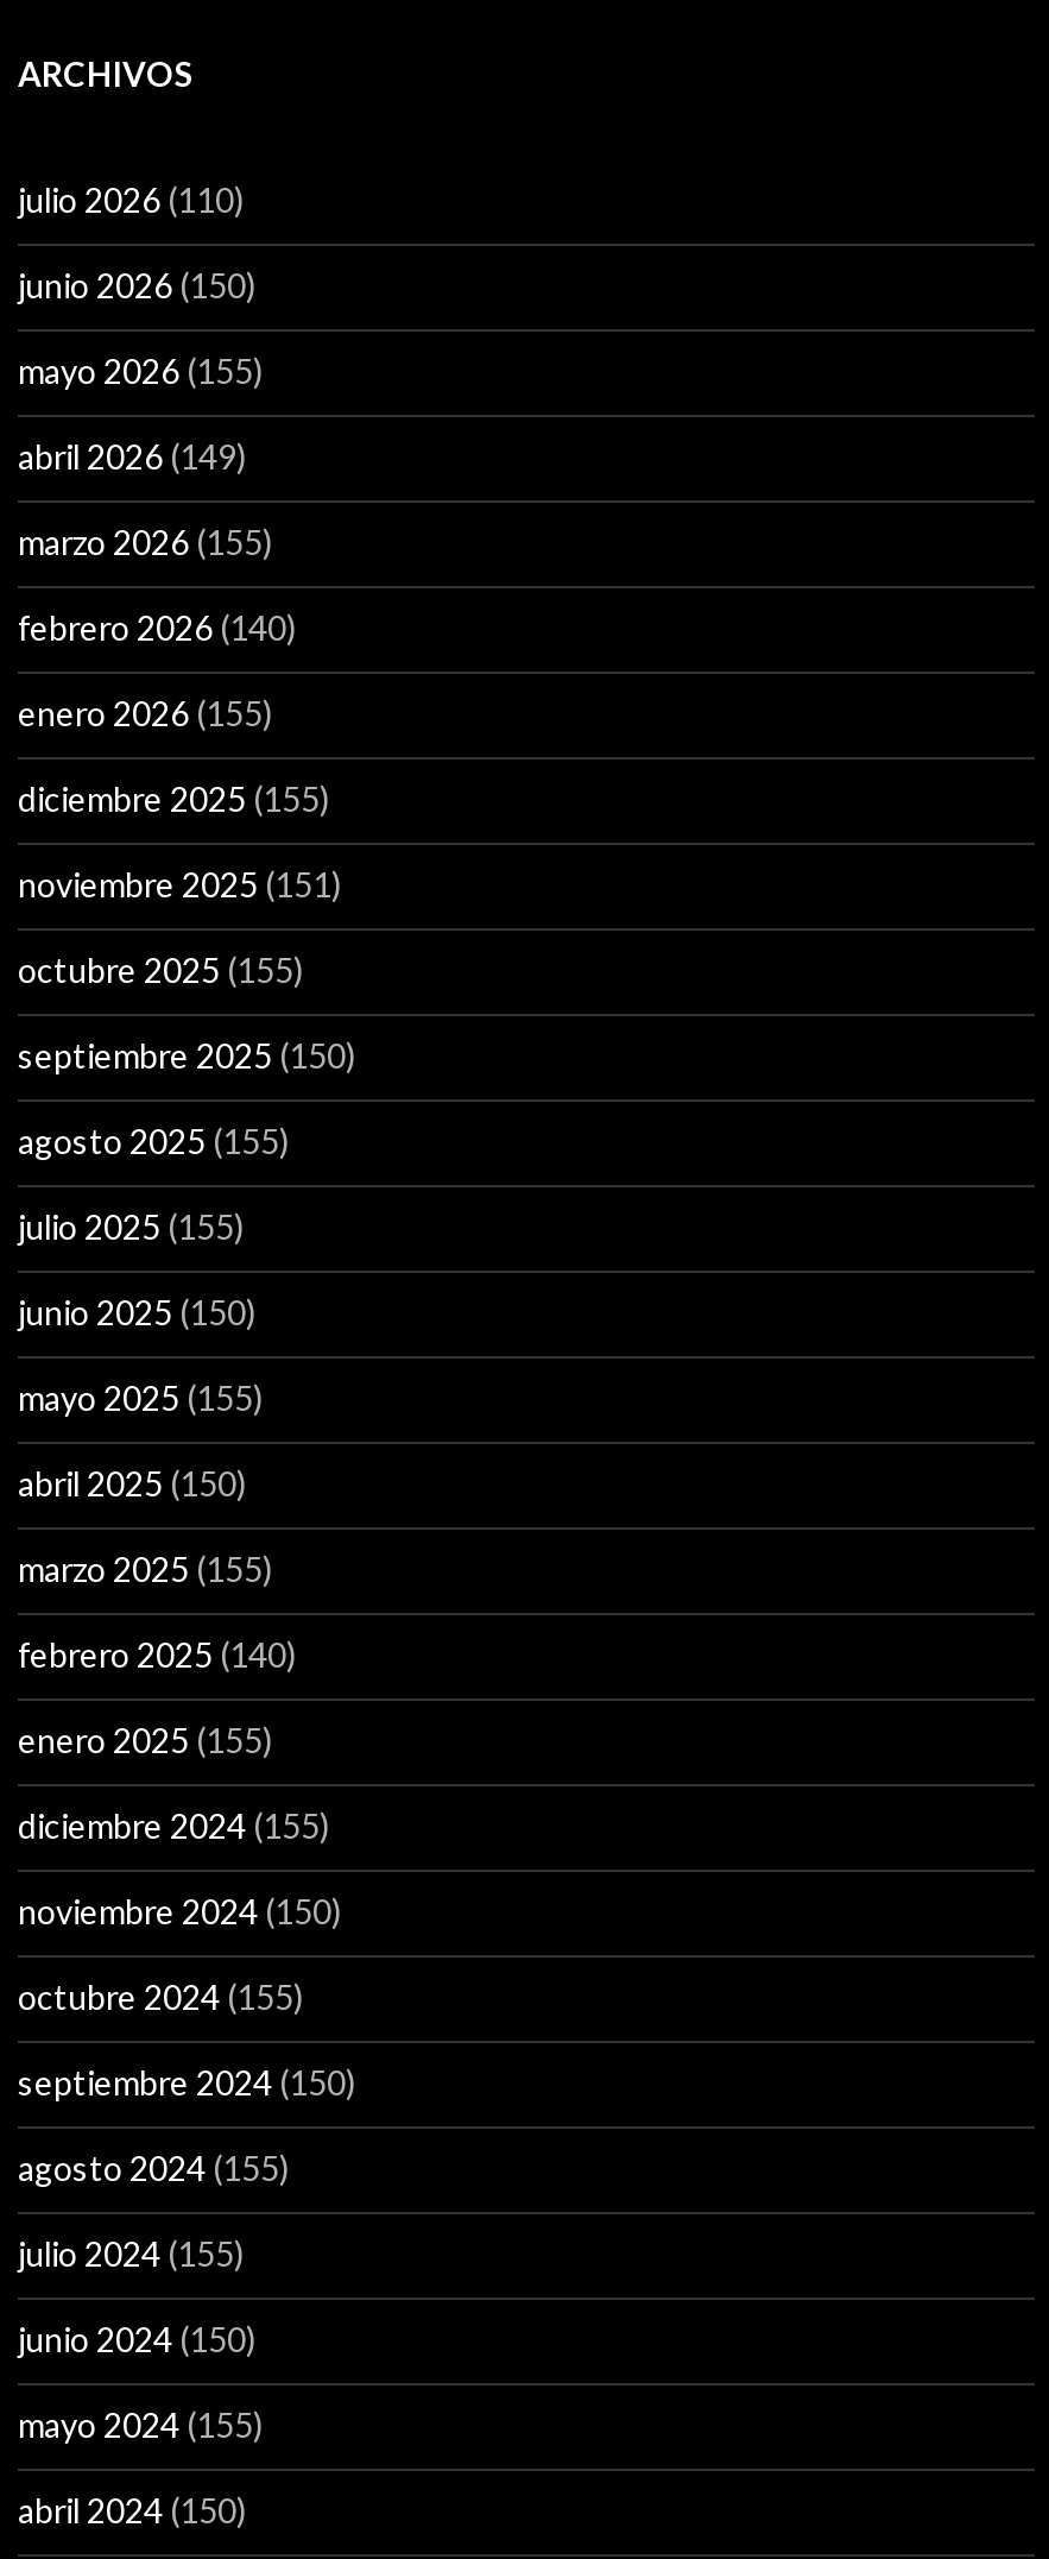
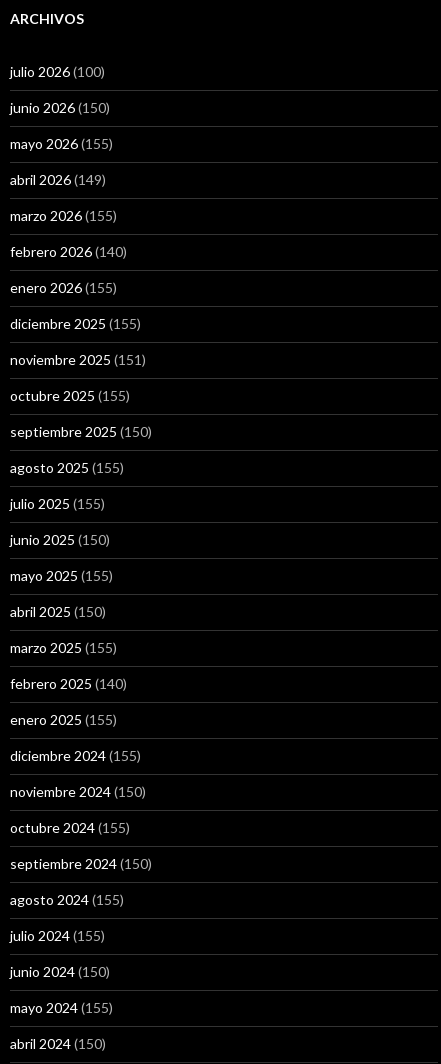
- julio 2026 (110)
+ julio 2026 (100)
